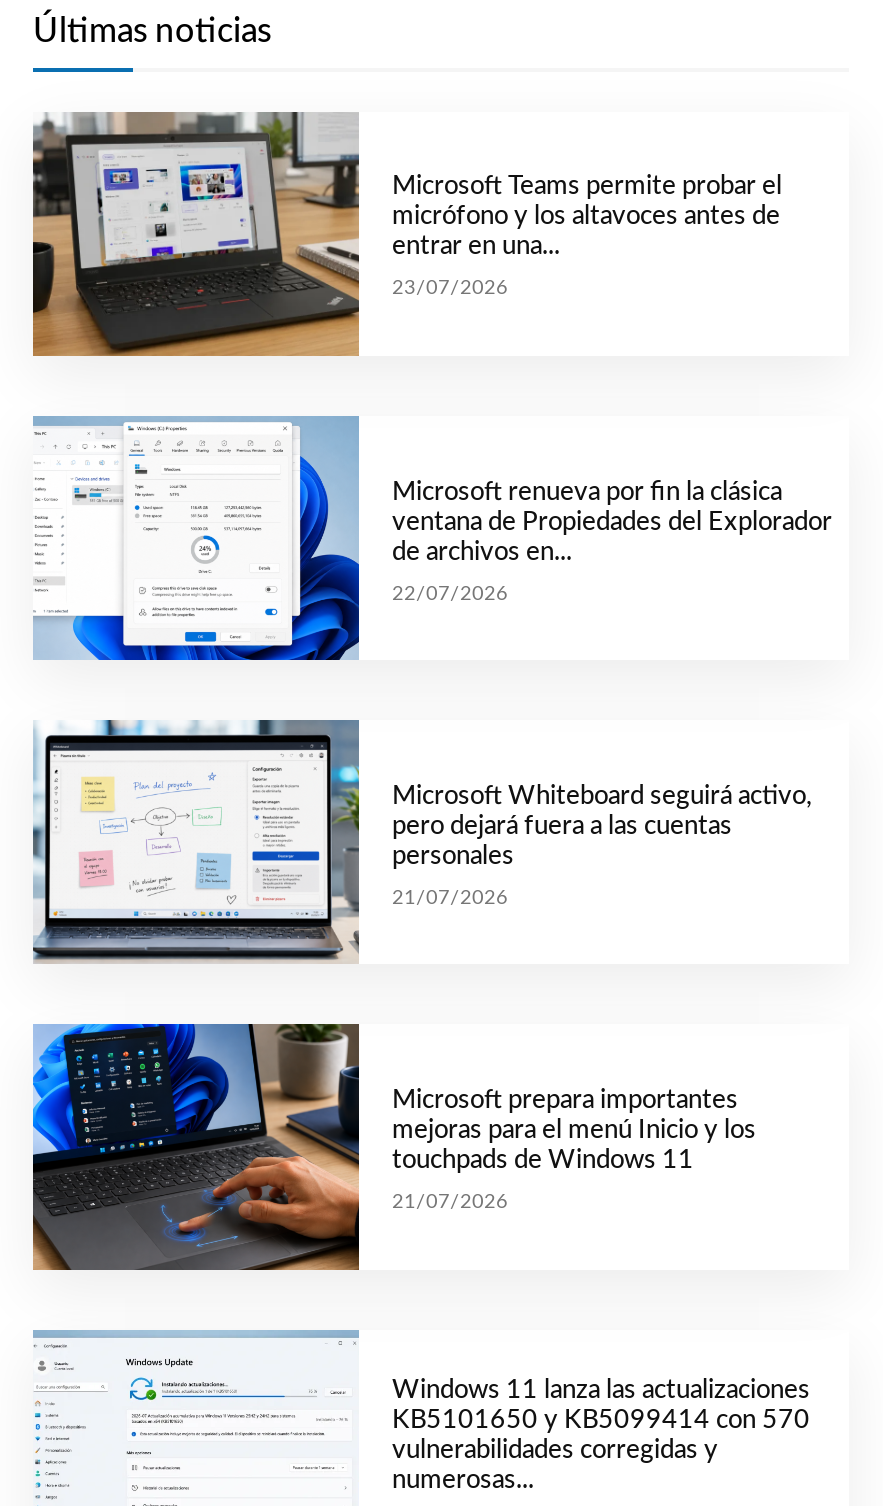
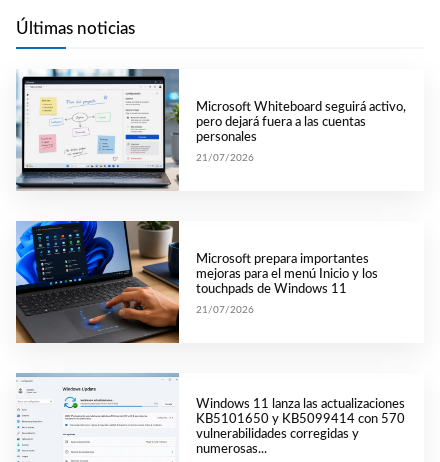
- [image]
- Microsoft Teams permite probar el
- micrófono y los altavoces antes de
- entrar en una...
- 23/07/2026

- [image]
- Microsoft renueva por fin la clásica
- ventana de Propiedades del Explorador
- de archivos en...
- 22/07/2026
